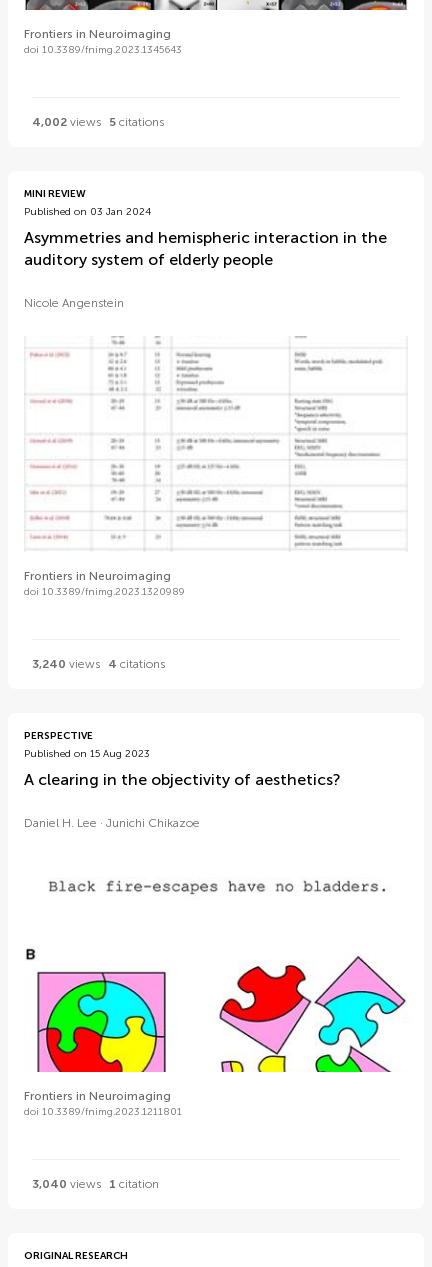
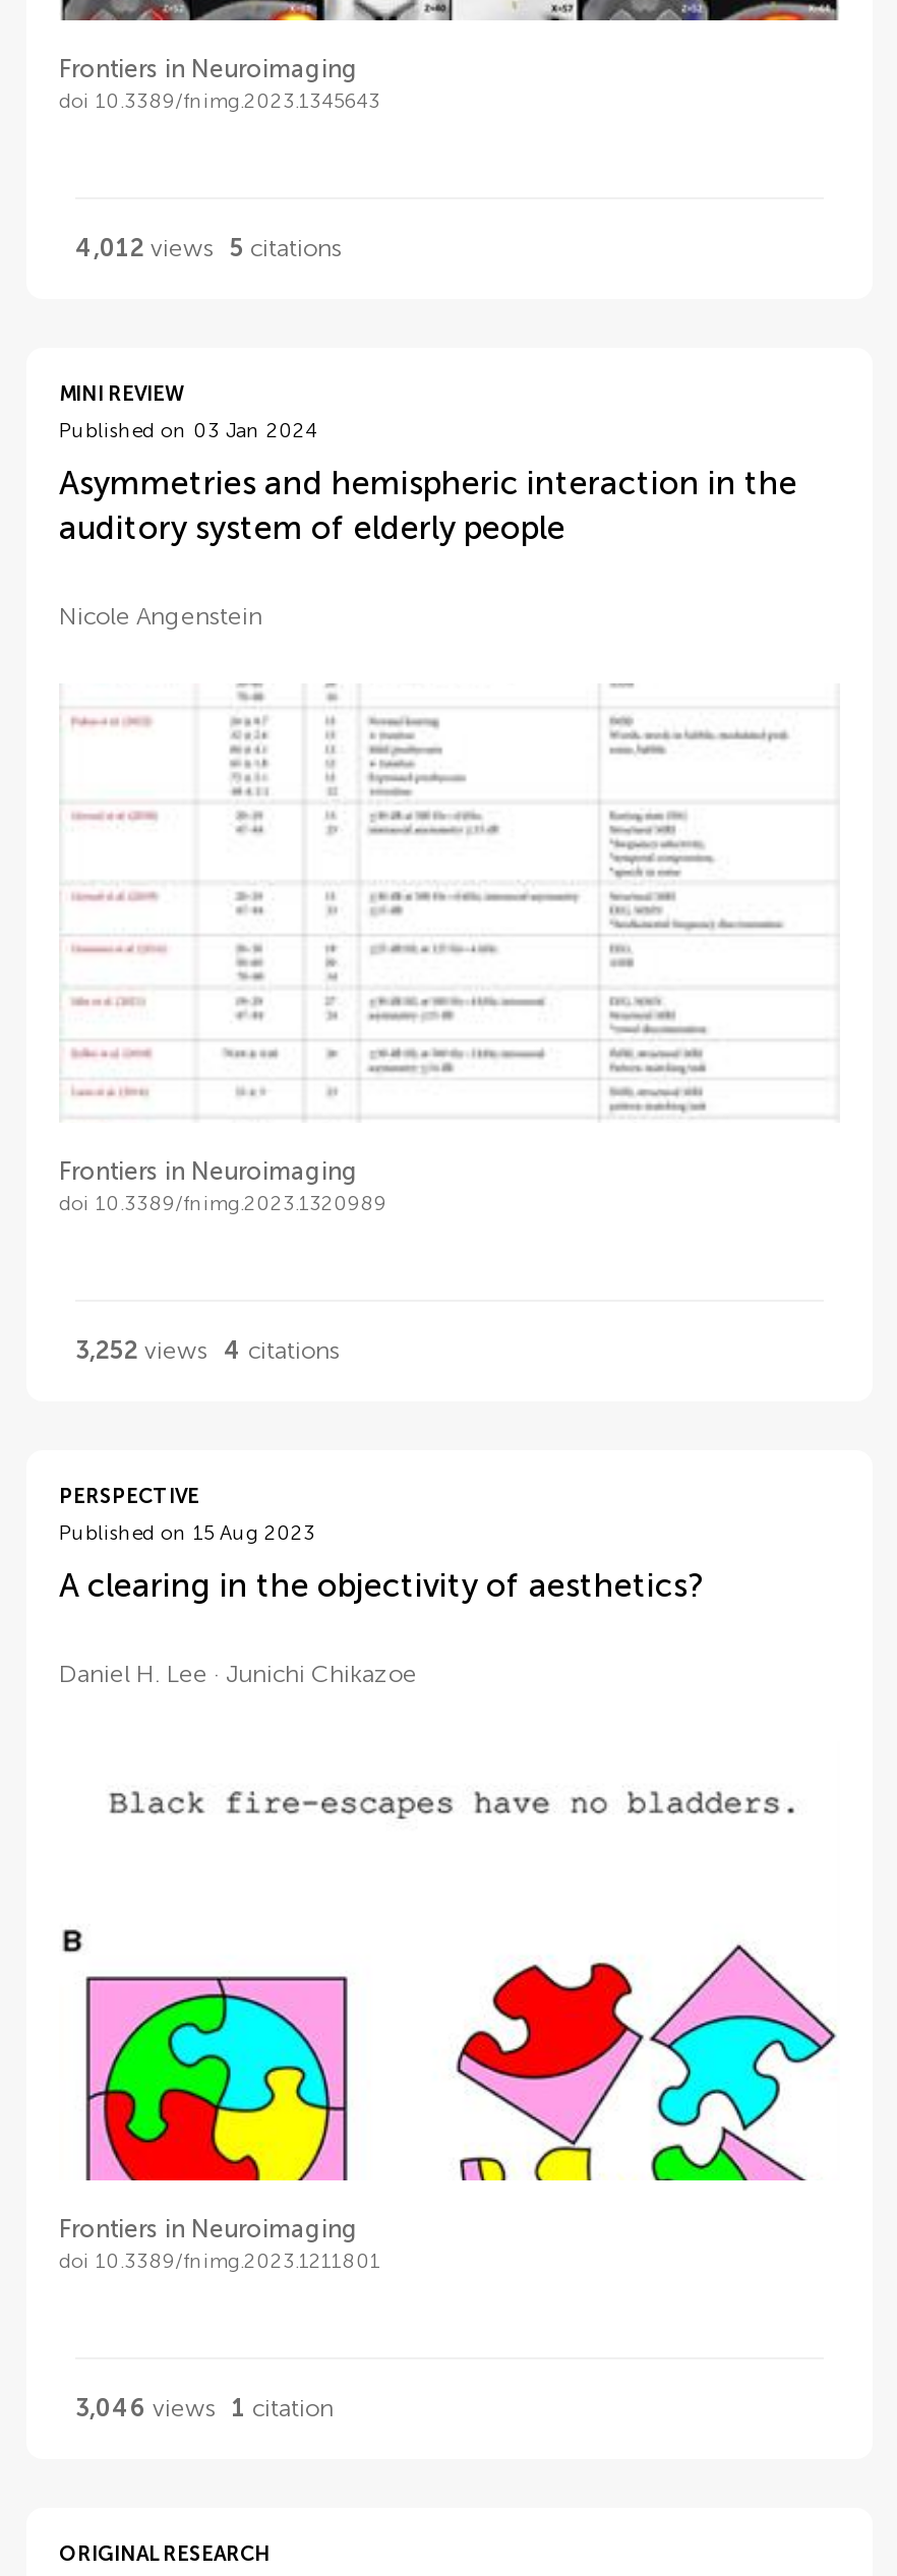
- 4,002 views 5 citations
+ 4,012 views 5 citations

- 3,240 views 4 citations
+ 3,252 views 4 citations

- 3,040 views 1 citation
+ 3,046 views 1 citation
